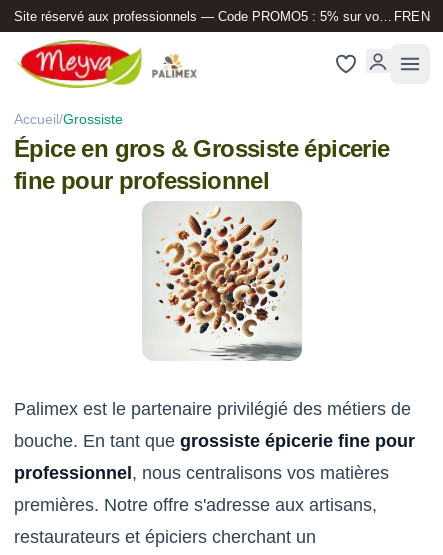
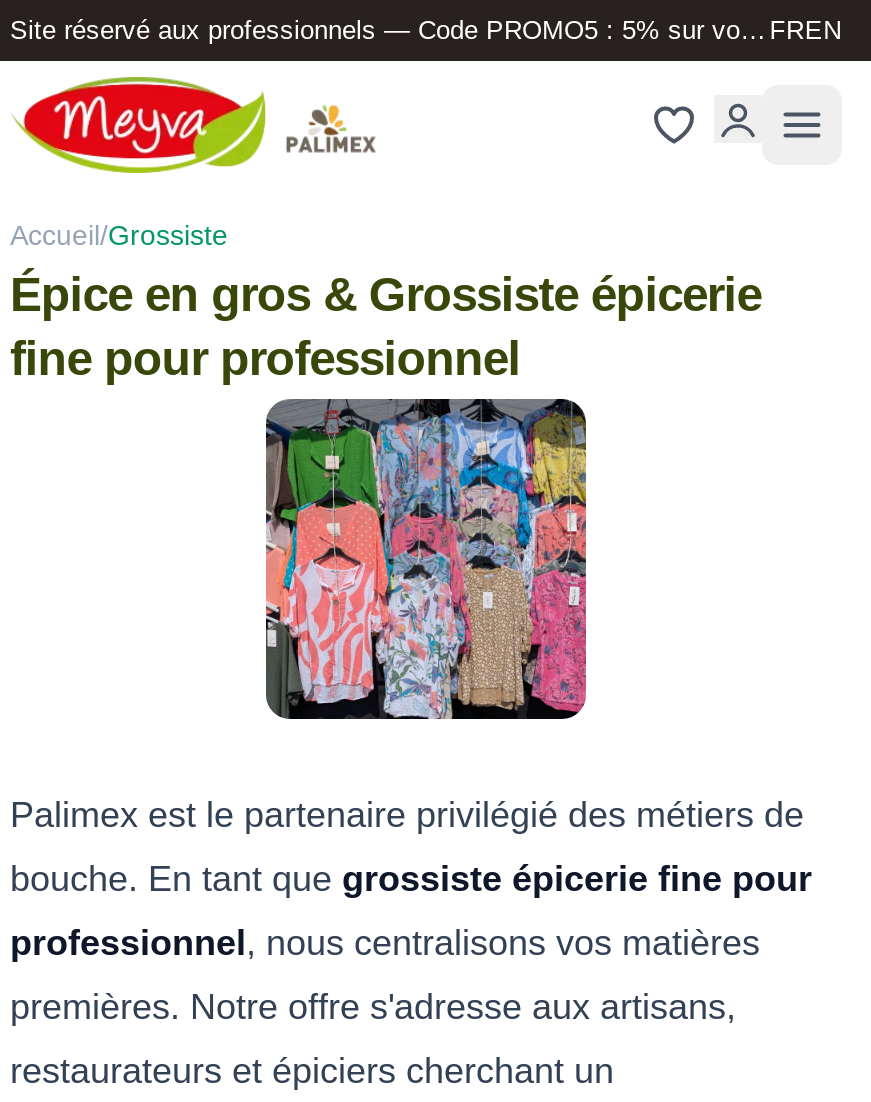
- [image]
+ [image]
